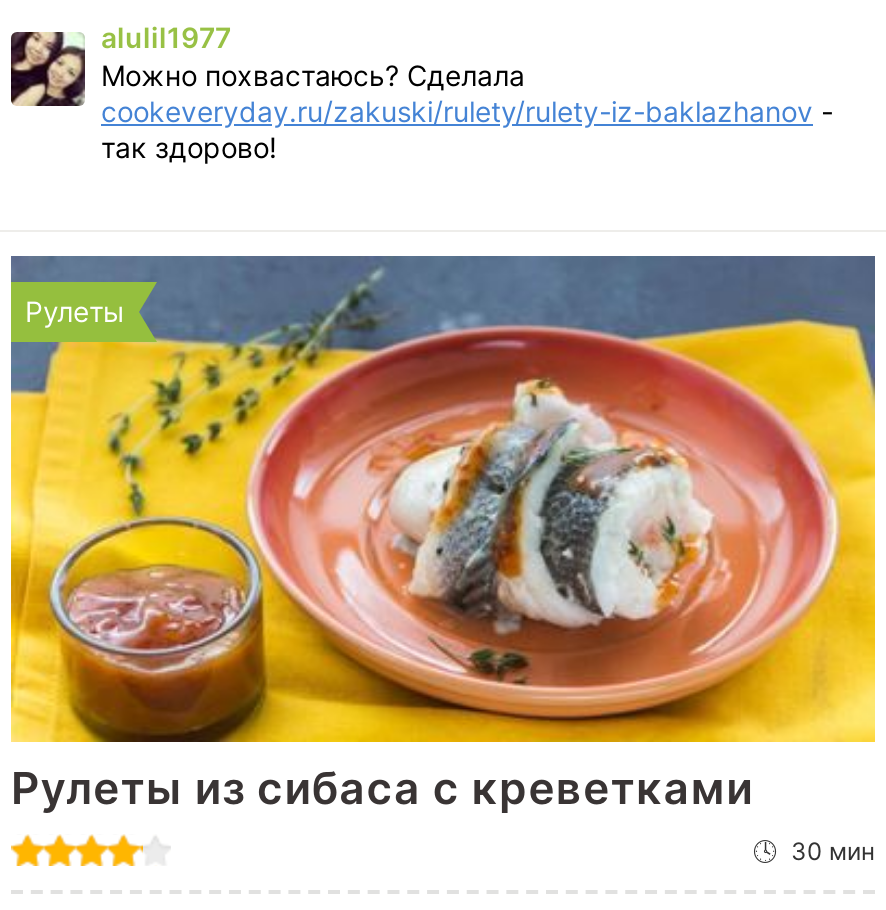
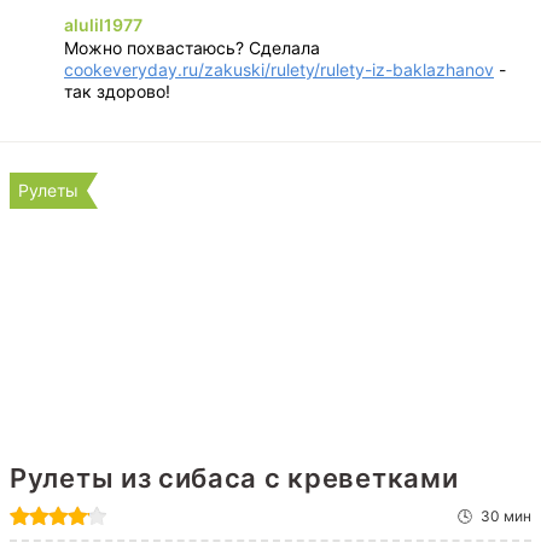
- [image]

- [image]
